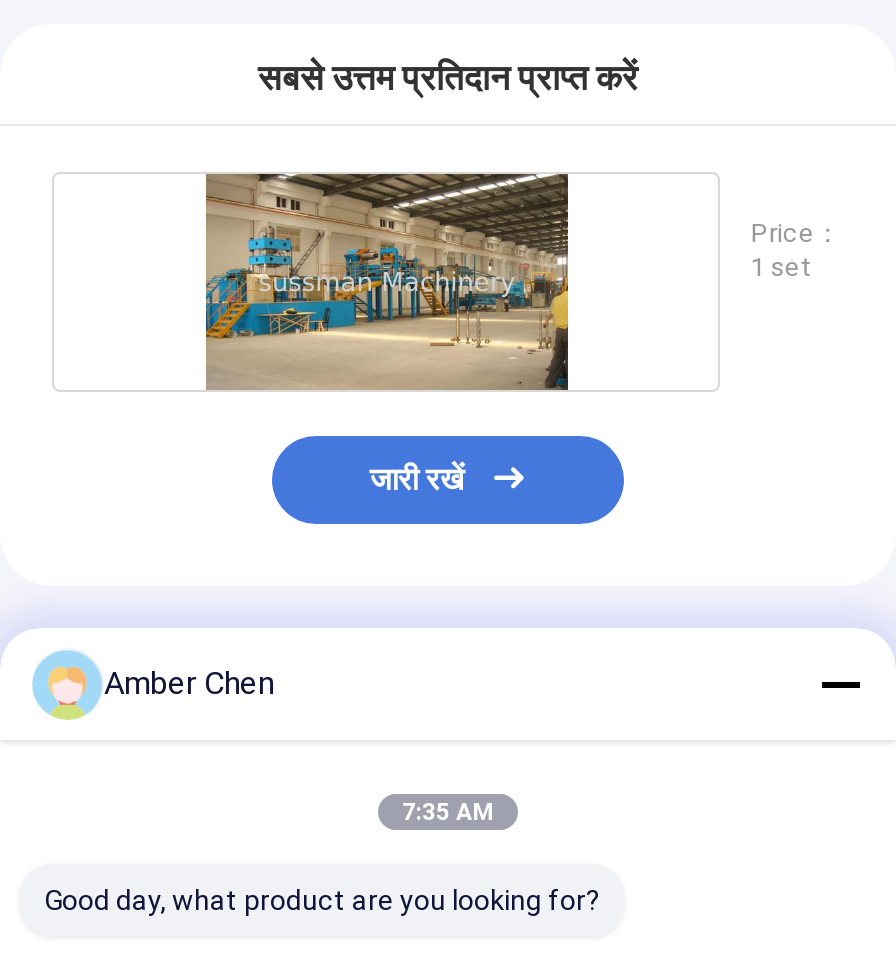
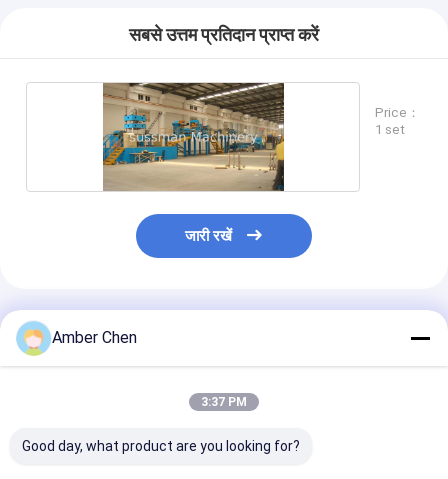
- 7:35 AM
+ 3:37 PM
